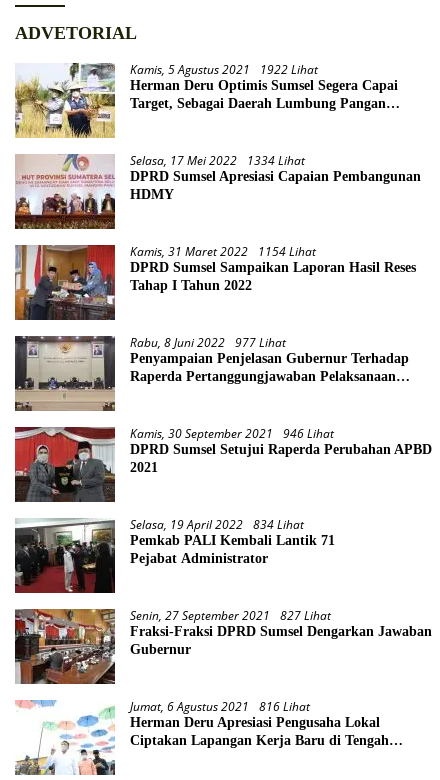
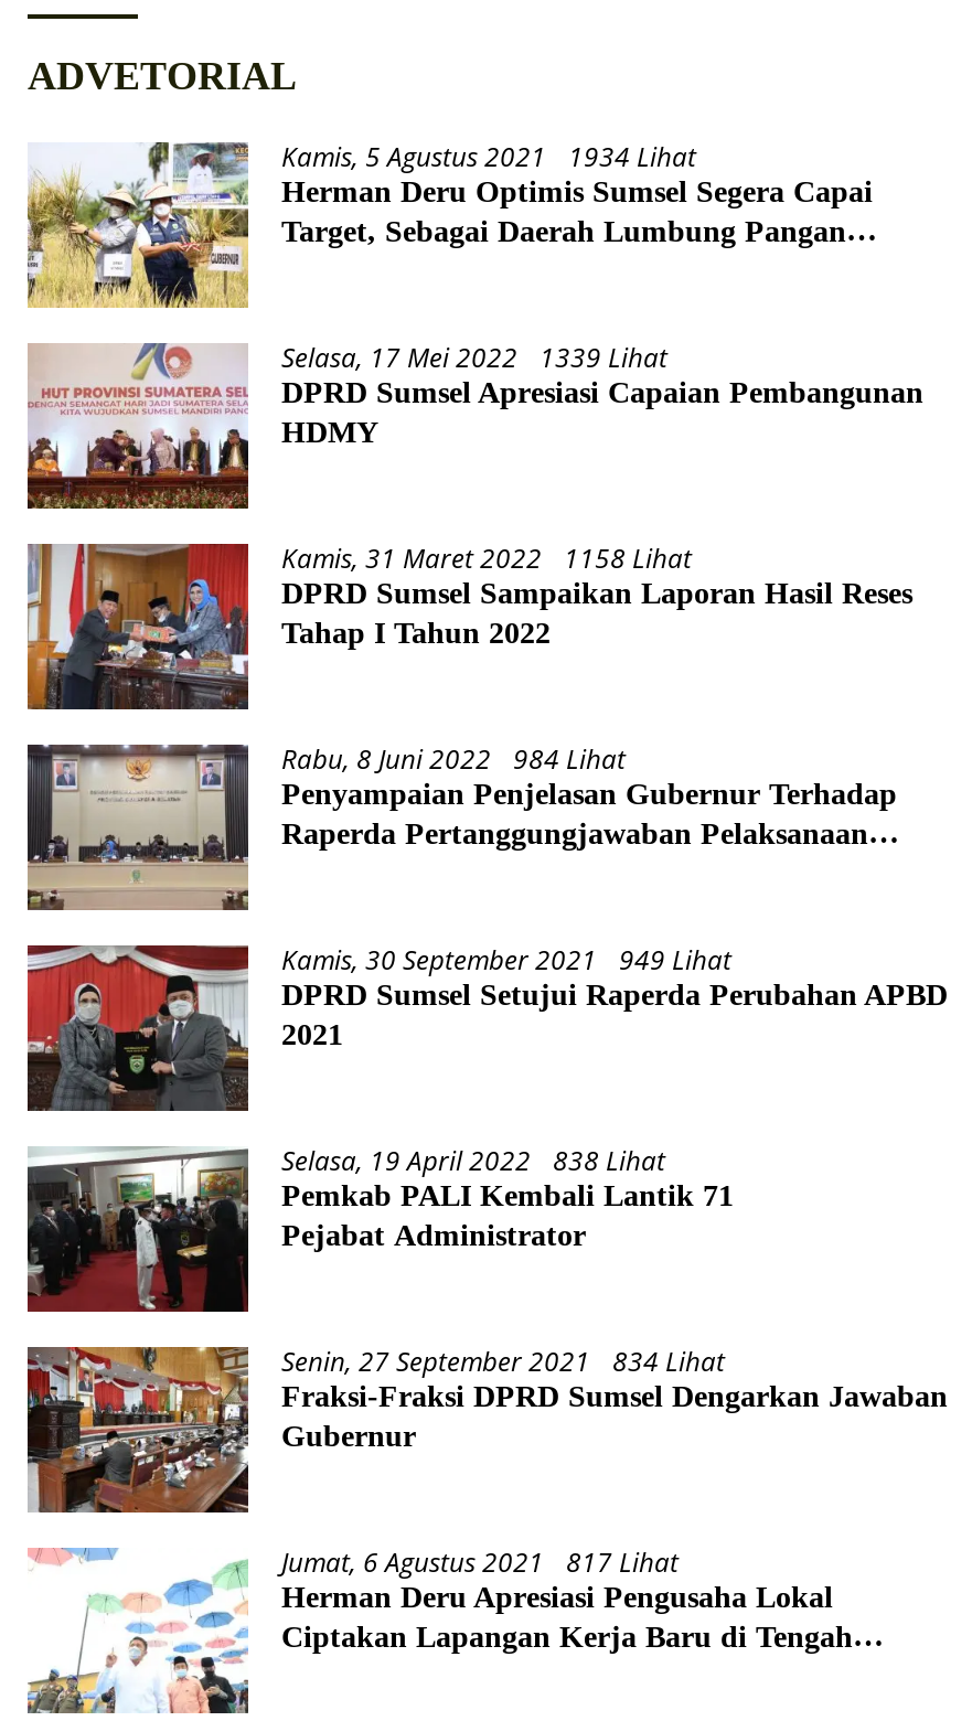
- Kamis, 5 Agustus 2021 1922 Lihat
+ Kamis, 5 Agustus 2021 1934 Lihat

- Selasa, 17 Mei 2022 1334 Lihat
+ Selasa, 17 Mei 2022 1339 Lihat

- Kamis, 31 Maret 2022 1154 Lihat
+ Kamis, 31 Maret 2022 1158 Lihat

- Rabu, 8 Juni 2022 977 Lihat
+ Rabu, 8 Juni 2022 984 Lihat

- Kamis, 30 September 2021 946 Lihat
+ Kamis, 30 September 2021 949 Lihat

- Selasa, 19 April 2022 834 Lihat
+ Selasa, 19 April 2022 838 Lihat

- Senin, 27 September 2021 827 Lihat
+ Senin, 27 September 2021 834 Lihat

- Jumat, 6 Agustus 2021 816 Lihat
+ Jumat, 6 Agustus 2021 817 Lihat
